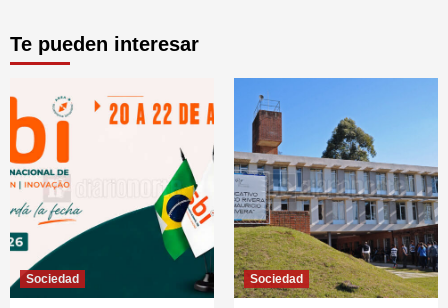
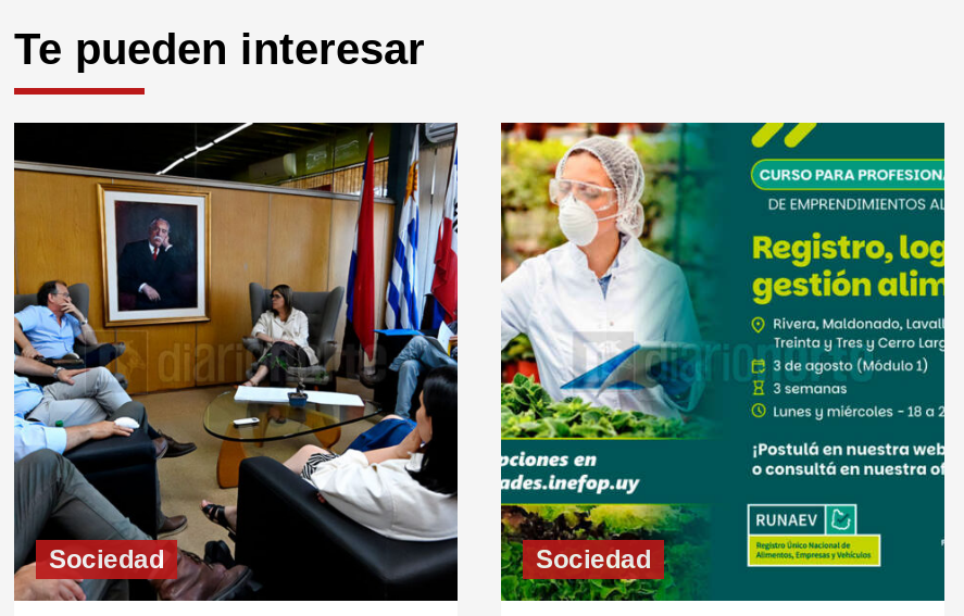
- [image]
+ [image]

- [image]
+ [image]
